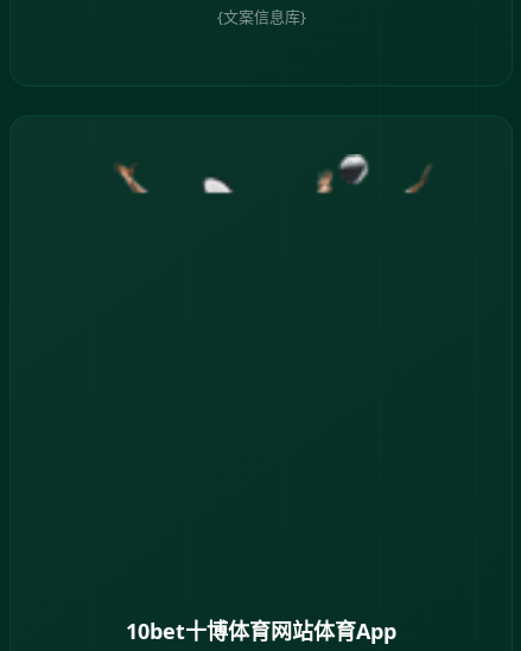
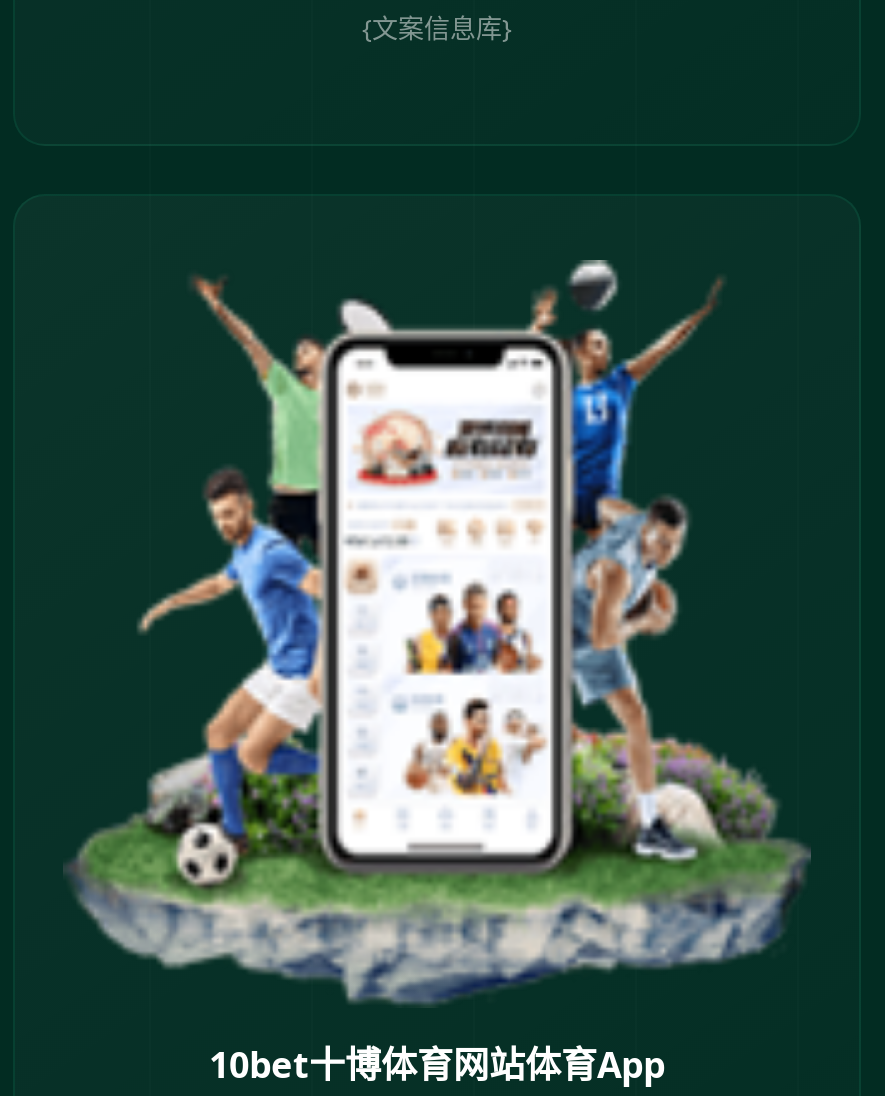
+ [image]
